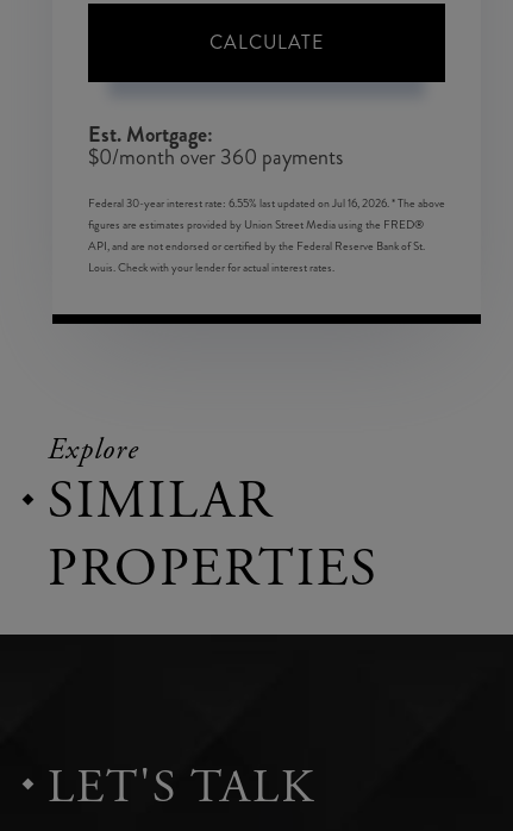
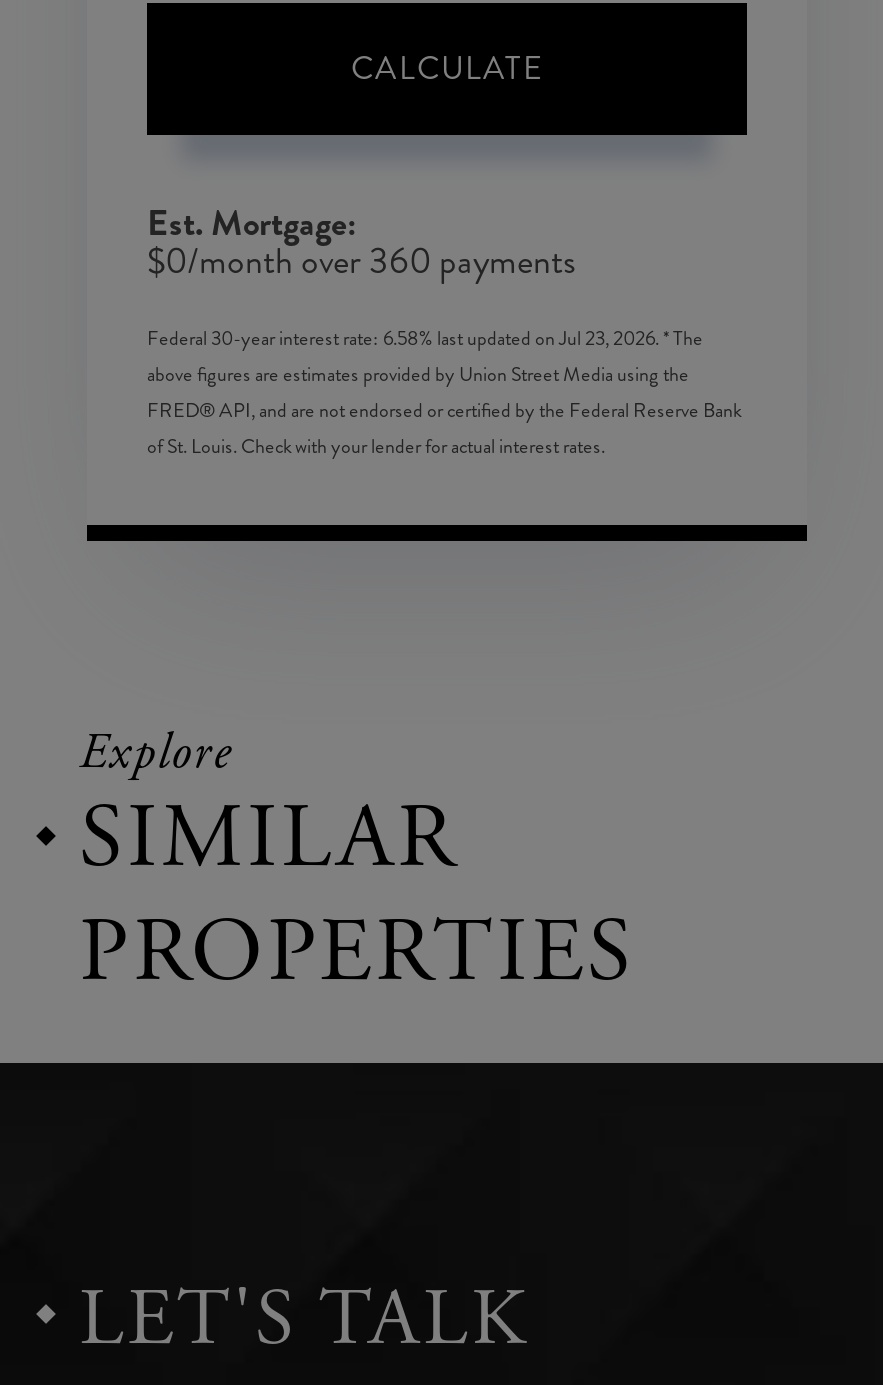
- Federal 30-year interest rate: 6.55% last updated on Jul 16, 2026. * The above
- figures are estimates provided by Union Street Media using the FRED®
- API, and are not endorsed or certified by the Federal Reserve Bank of St.
- Louis. Check with your lender for actual interest rates.
+ Federal 30-year interest rate: 6.58% last updated on Jul 23, 2026. * The
+ above figures are estimates provided by Union Street Media using the
+ FRED® API, and are not endorsed or certified by the Federal Reserve Bank
+ of St. Louis. Check with your lender for actual interest rates.
